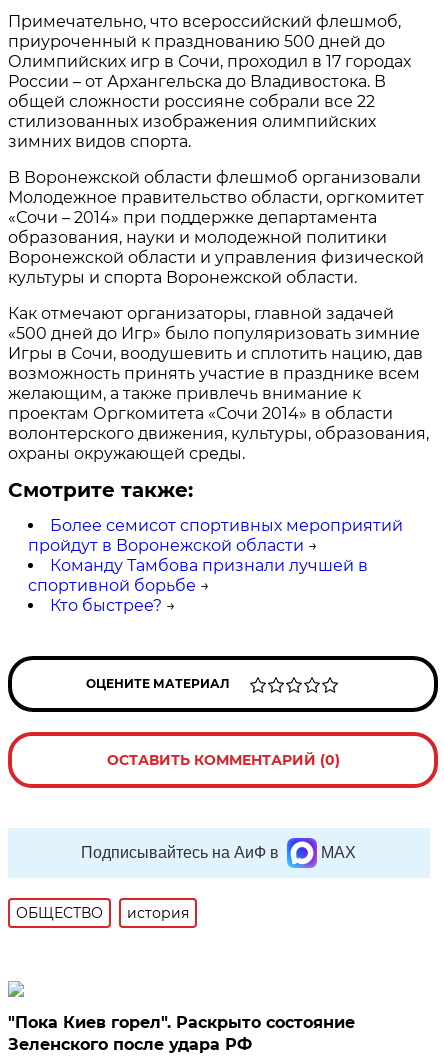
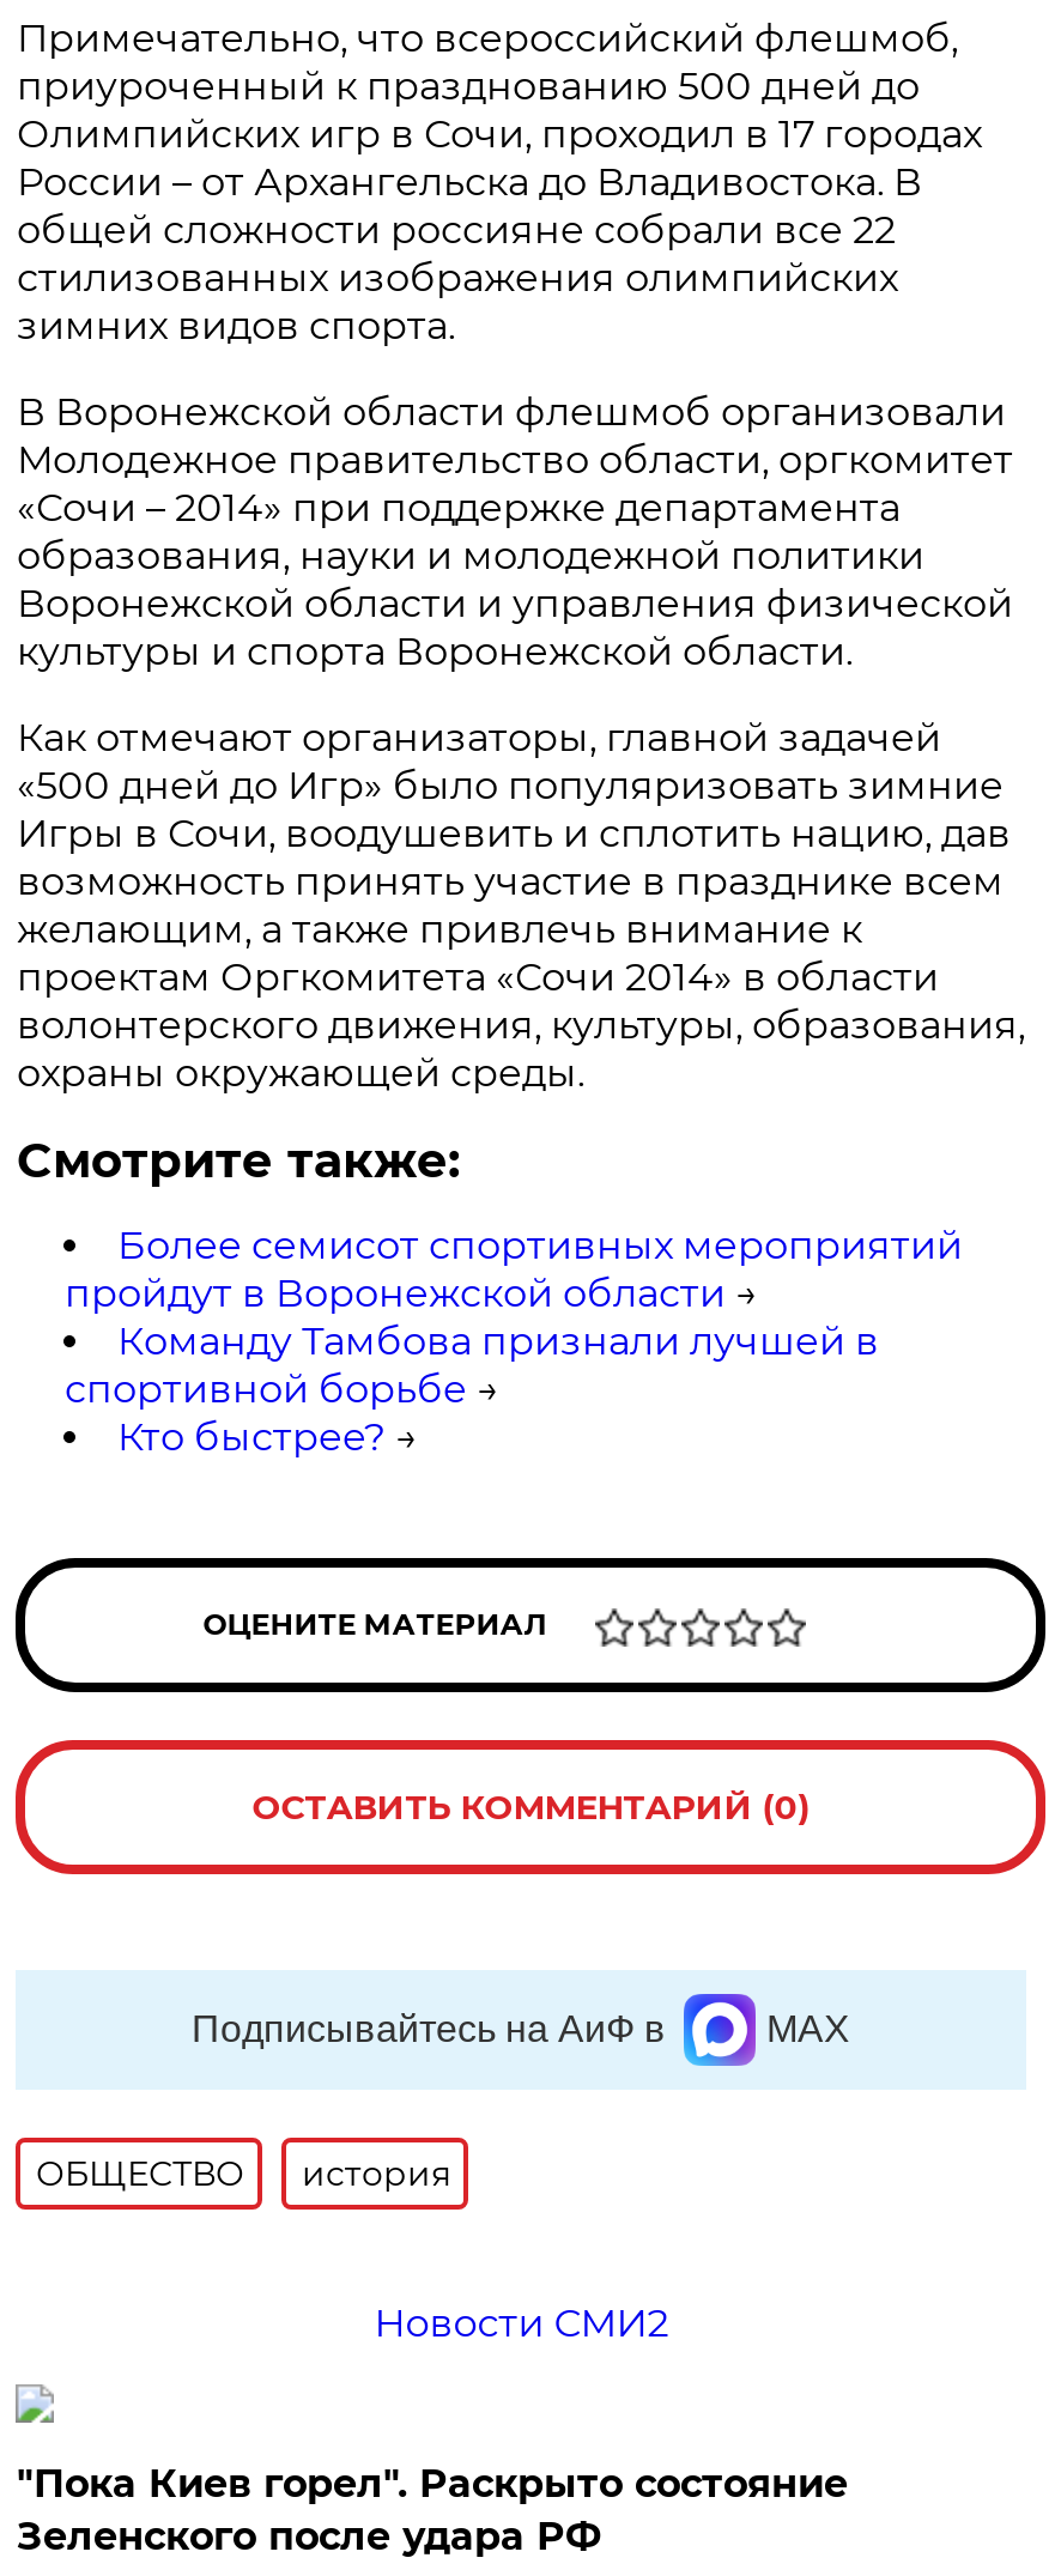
+ Новости СМИ2
